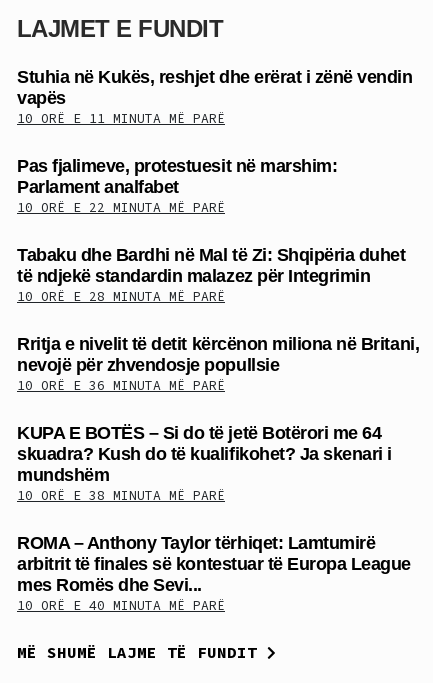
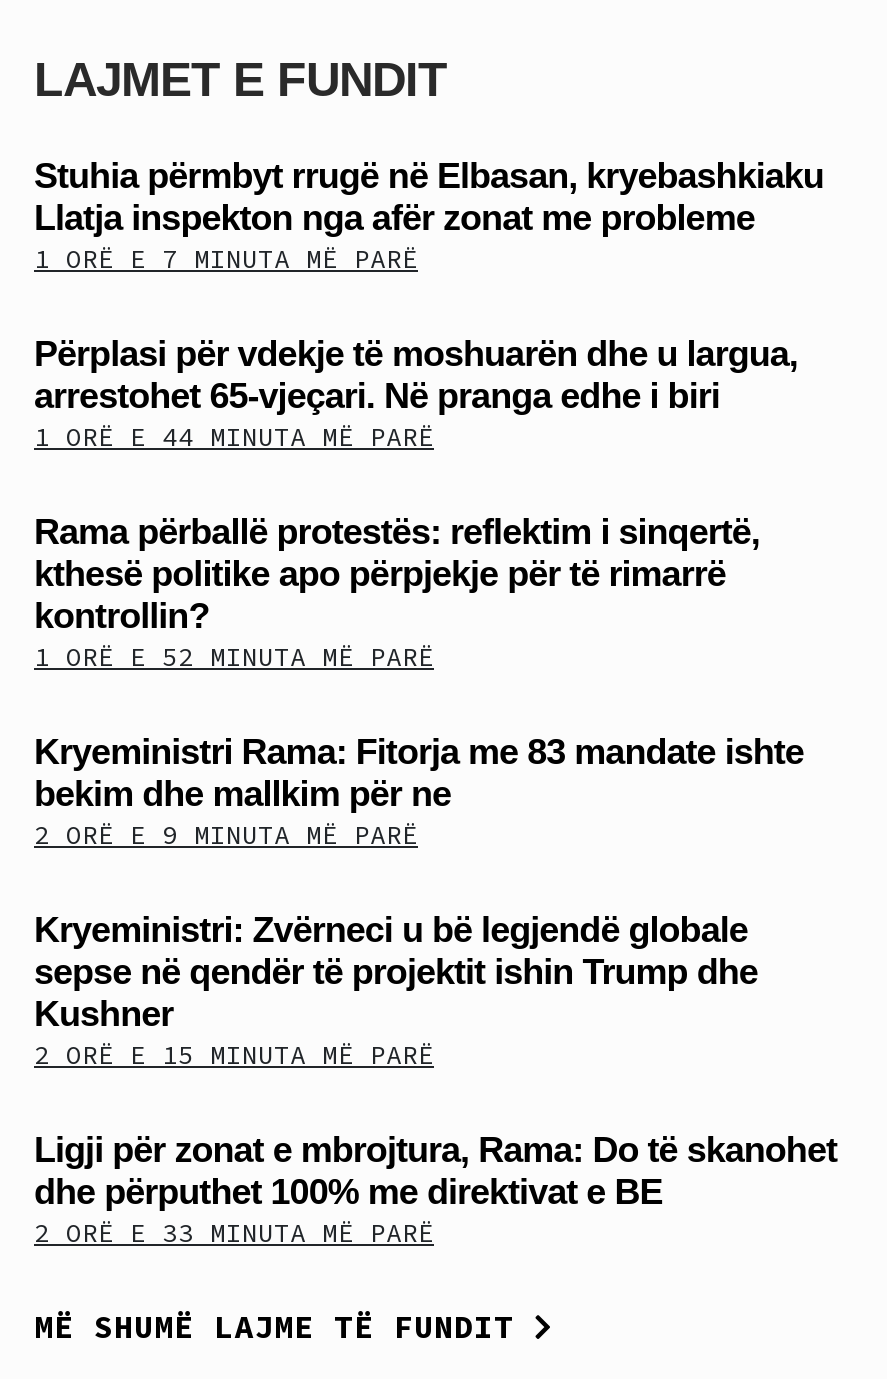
- Stuhia në Kukës, reshjet dhe erërat i zënë vendin
- vapës
- 10 ORË E 11 MINUTA MË PARË
+ Stuhia përmbyt rrugë në Elbasan, kryebashkiaku
+ Llatja inspekton nga afër zonat me probleme
+ 1 ORË E 7 MINUTA MË PARË

- Pas fjalimeve, protestuesit në marshim:
- Parlament analfabet
- 10 ORË E 22 MINUTA MË PARË
+ Përplasi për vdekje të moshuarën dhe u largua,
+ arrestohet 65-vjeçari. Në pranga edhe i biri
+ 1 ORË E 44 MINUTA MË PARË

- Tabaku dhe Bardhi në Mal të Zi: Shqipëria duhet
- të ndjekë standardin malazez për Integrimin
- 10 ORË E 28 MINUTA MË PARË
+ Rama përballë protestës: reflektim i sinqertë,
+ kthesë politike apo përpjekje për të rimarrë
+ kontrollin?
+ 1 ORË E 52 MINUTA MË PARË

- Rritja e nivelit të detit kërcënon miliona në Britani,
- nevojë për zhvendosje popullsie
- 10 ORË E 36 MINUTA MË PARË
+ Kryeministri Rama: Fitorja me 83 mandate ishte
+ bekim dhe mallkim për ne
+ 2 ORË E 9 MINUTA MË PARË

- KUPA E BOTËS – Si do të jetë Botërori me 64
- skuadra? Kush do të kualifikohet? Ja skenari i
- mundshëm
- 10 ORË E 38 MINUTA MË PARË
+ Kryeministri: Zvërneci u bë legjendë globale
+ sepse në qendër të projektit ishin Trump dhe
+ Kushner
+ 2 ORË E 15 MINUTA MË PARË

- ROMA – Anthony Taylor tërhiqet: Lamtumirë
- arbitrit të finales së kontestuar të Europa League
- mes Romës dhe Sevi...
- 10 ORË E 40 MINUTA MË PARË
+ Ligji për zonat e mbrojtura, Rama: Do të skanohet
+ dhe përputhet 100% me direktivat e BE
+ 2 ORË E 33 MINUTA MË PARË
